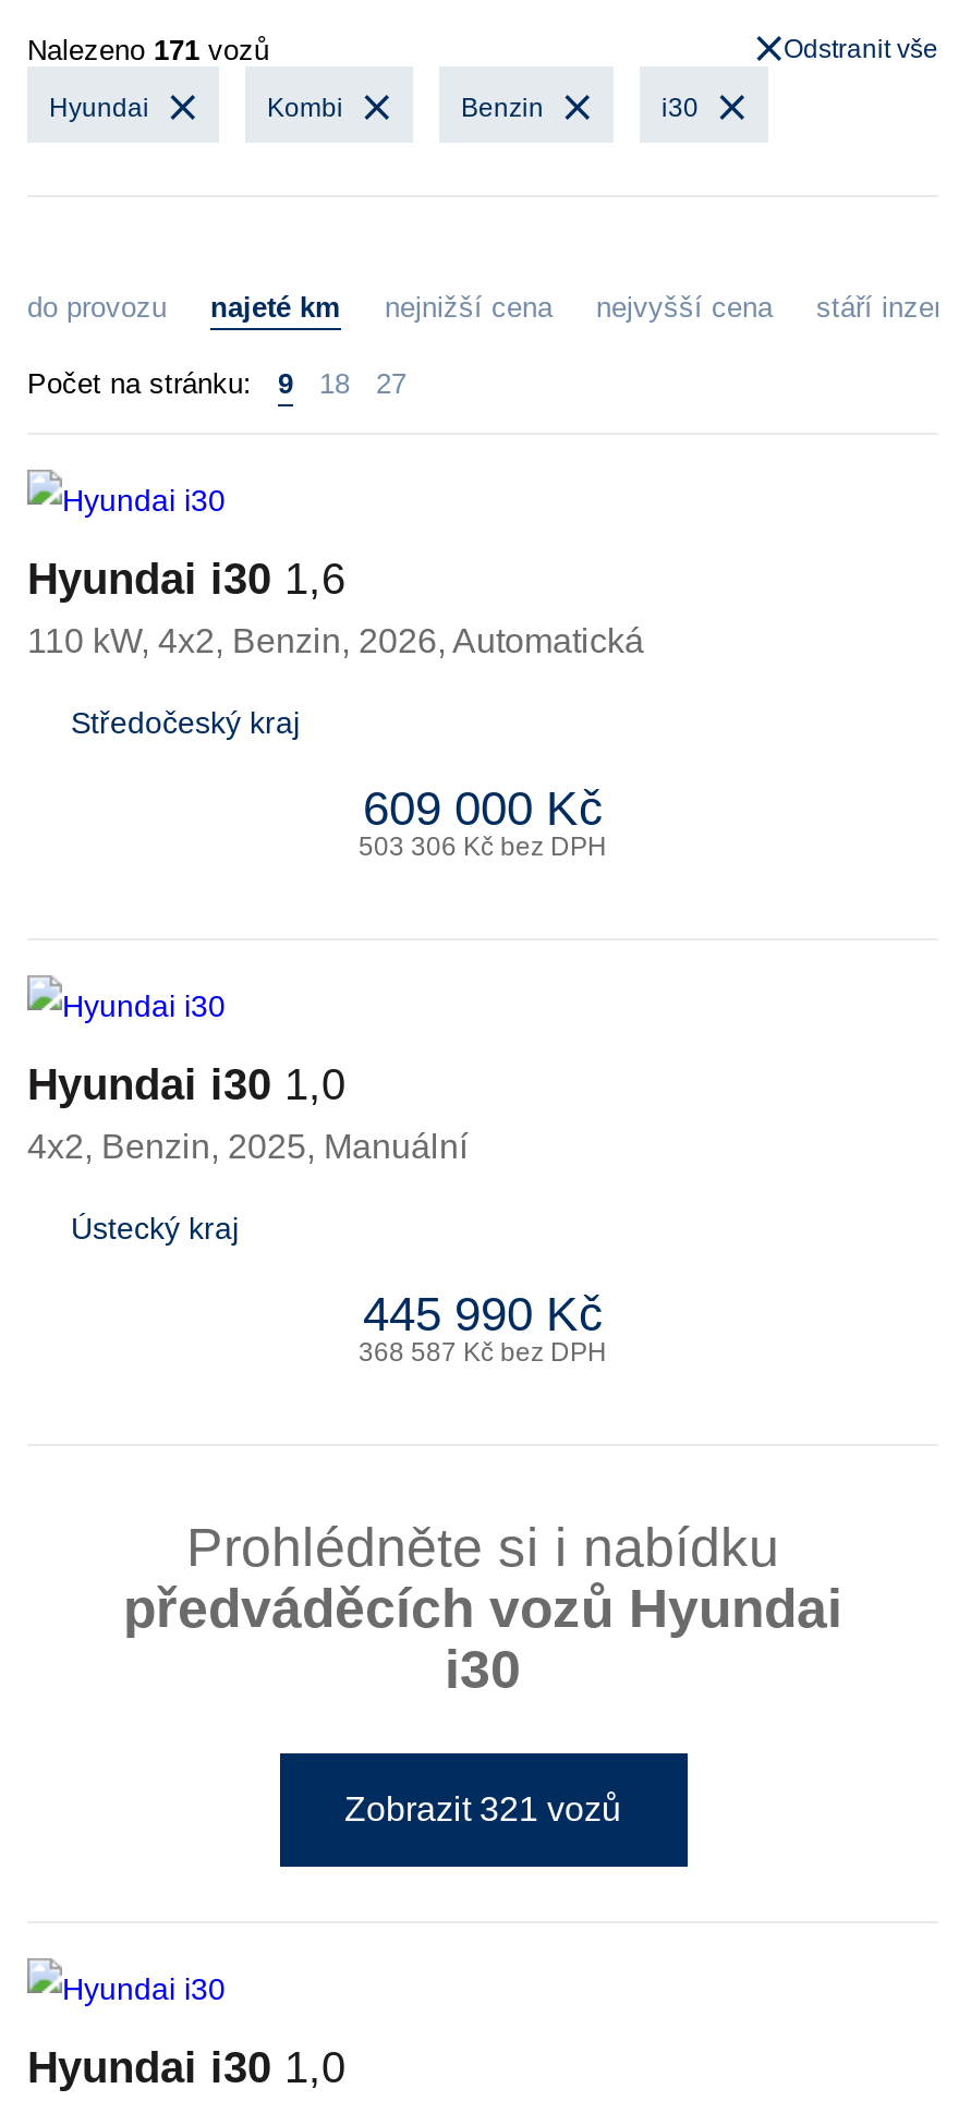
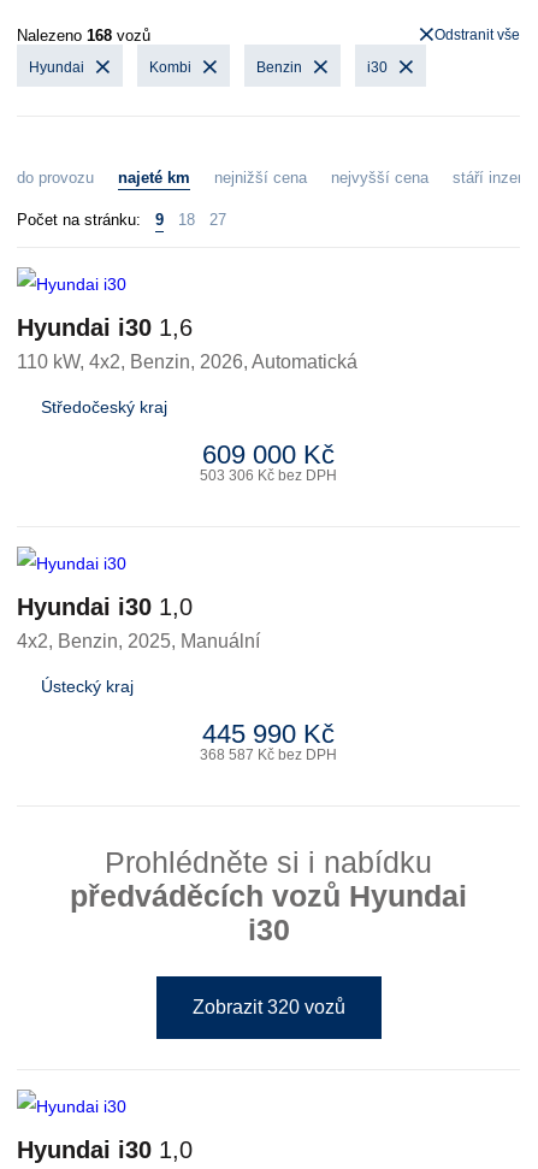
- Nalezeno 171 vozů
+ Nalezeno 168 vozů

- Zobrazit 321 vozů
+ Zobrazit 320 vozů
